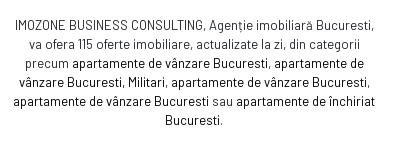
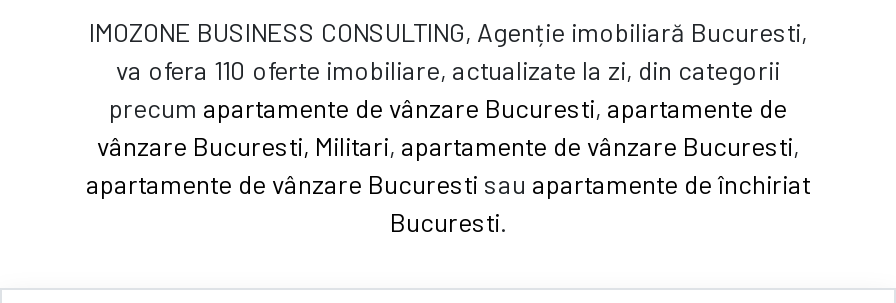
- va ofera 115 oferte imobiliare, actualizate la zi, din categorii
+ va ofera 110 oferte imobiliare, actualizate la zi, din categorii
